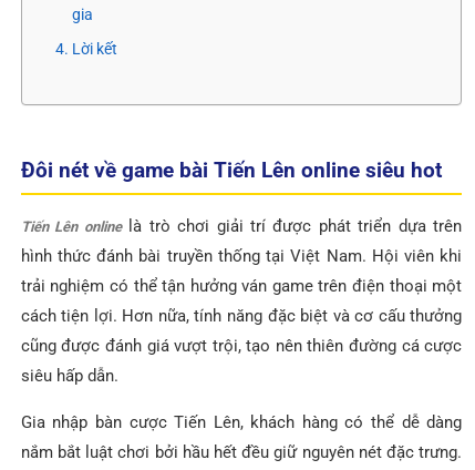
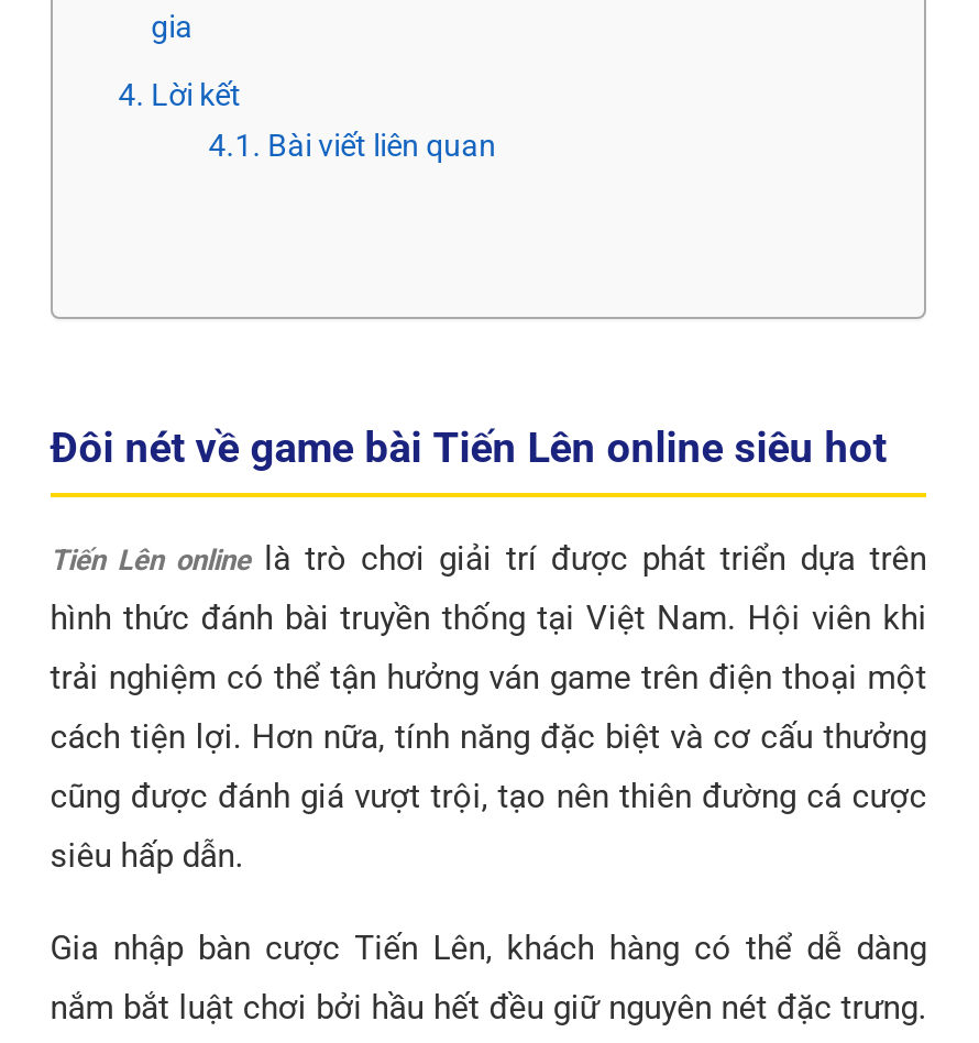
+ Bài viết liên quan
